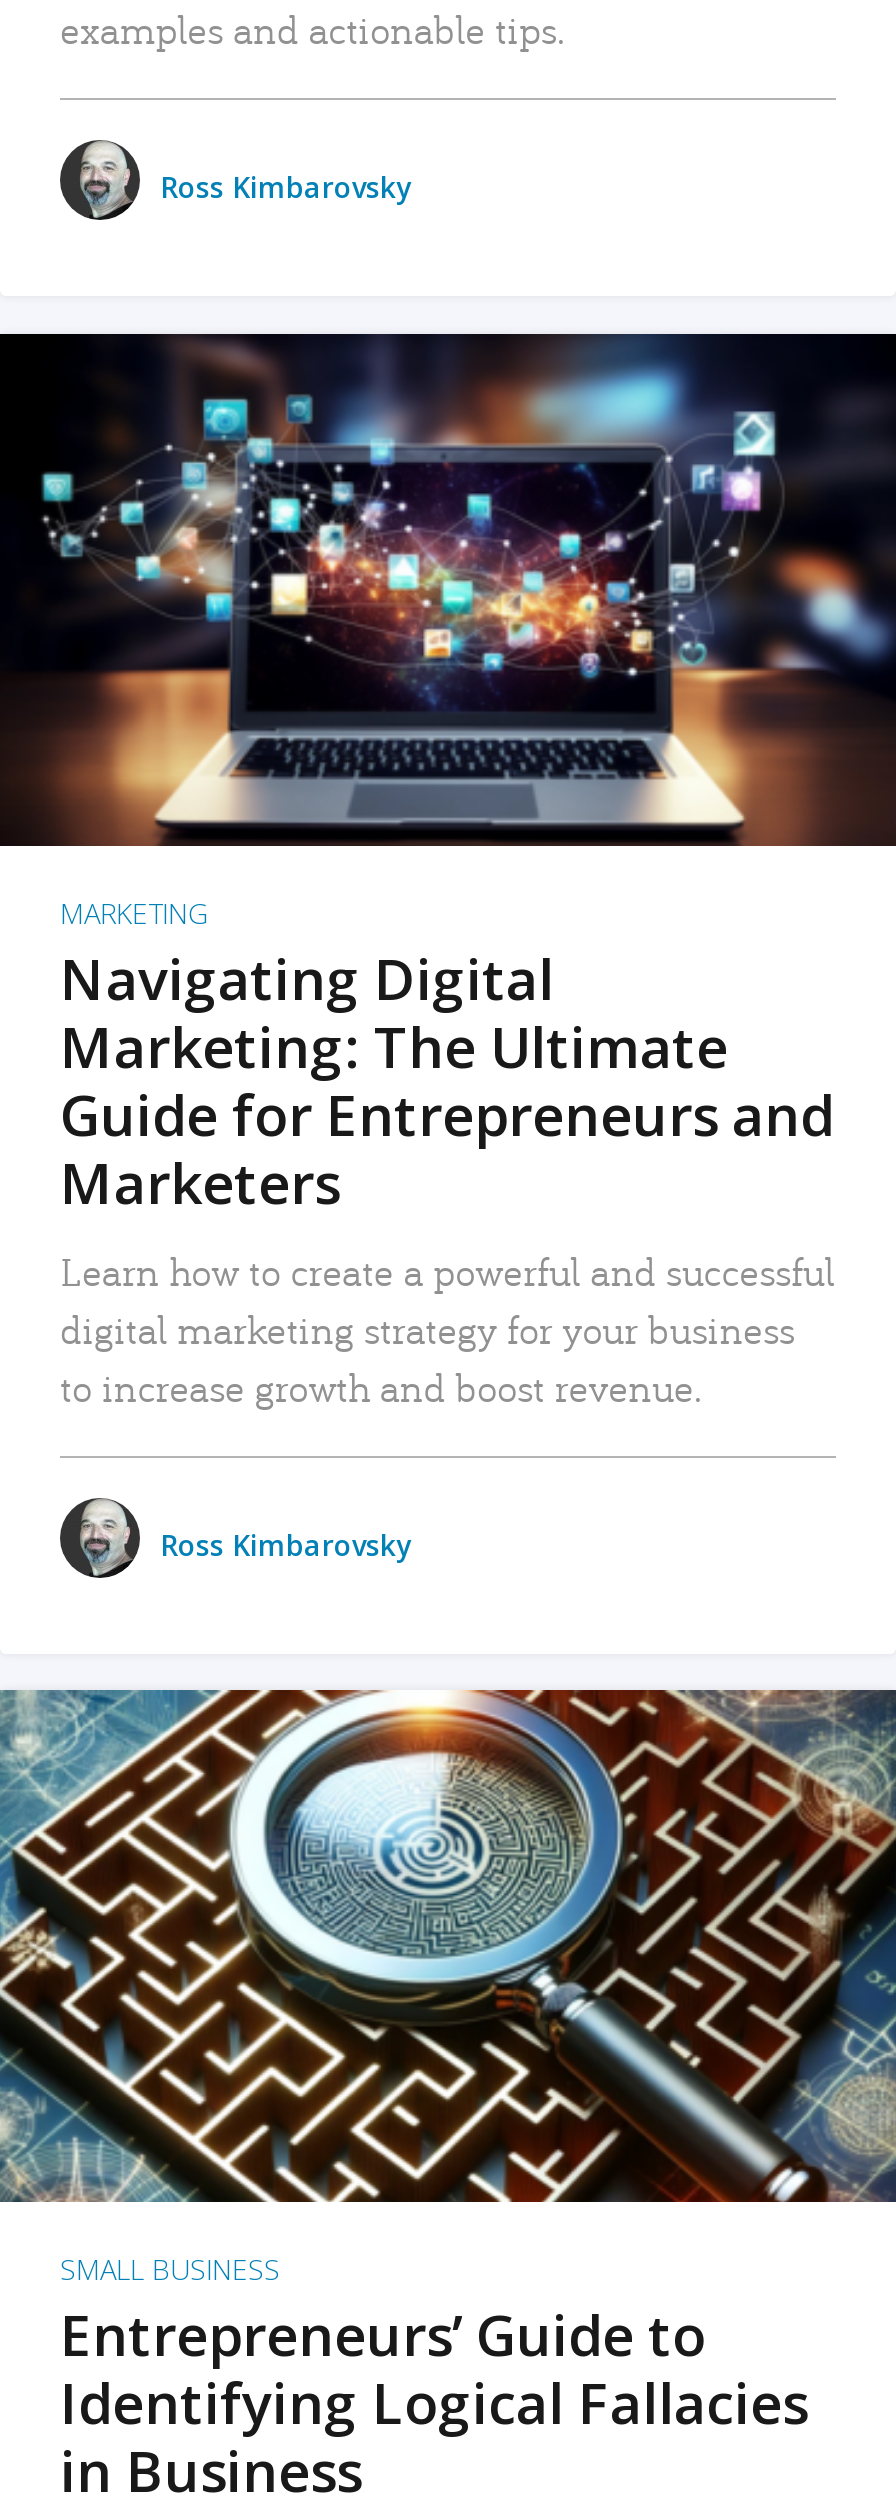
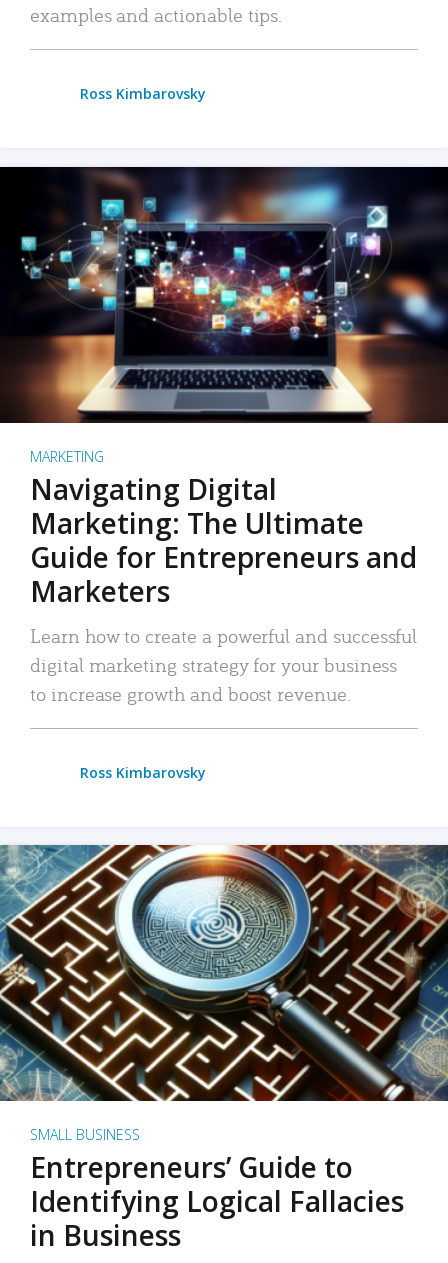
- [image]

- [image]
